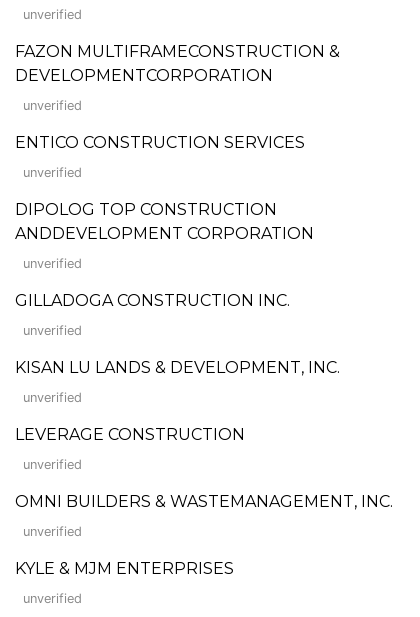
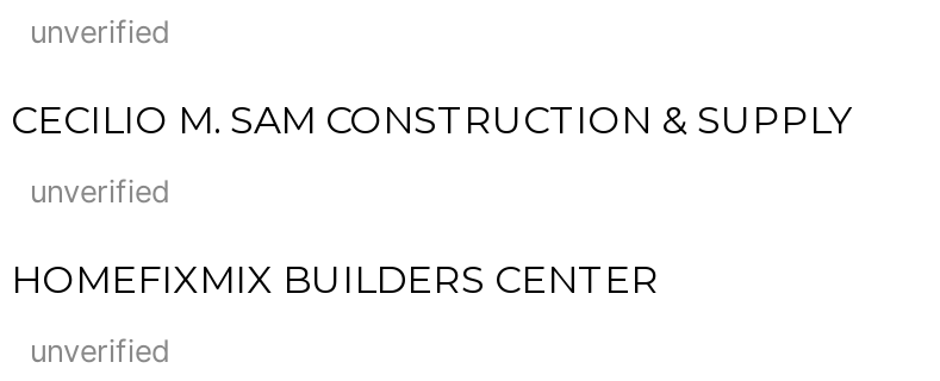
- FAZON MULTIFRAMECONSTRUCTION &
- DEVELOPMENTCORPORATION
+ CECILIO M. SAM CONSTRUCTION & SUPPLY

- ENTICO CONSTRUCTION SERVICES
- unverified
- DIPOLOG TOP CONSTRUCTION
- ANDDEVELOPMENT CORPORATION
- unverified
- GILLADOGA CONSTRUCTION INC.
- unverified
- KISAN LU LANDS & DEVELOPMENT, INC.
- unverified
- LEVERAGE CONSTRUCTION
- unverified
- OMNI BUILDERS & WASTEMANAGEMENT, INC.
- unverified
- KYLE & MJM ENTERPRISES
+ HOMEFIXMIX BUILDERS CENTER
